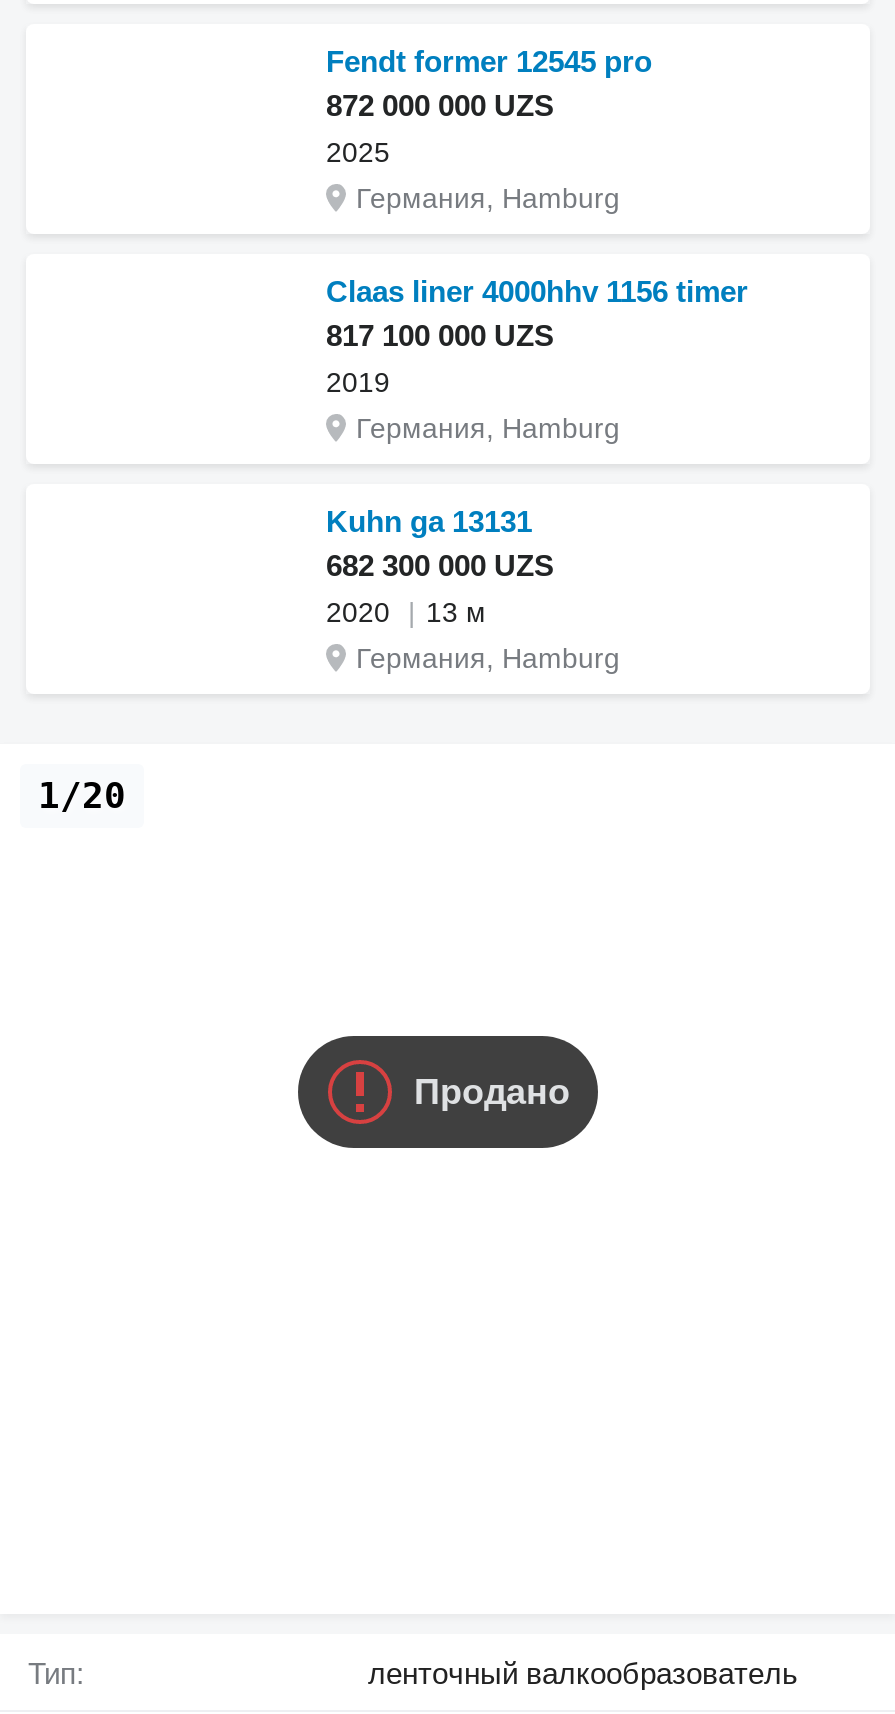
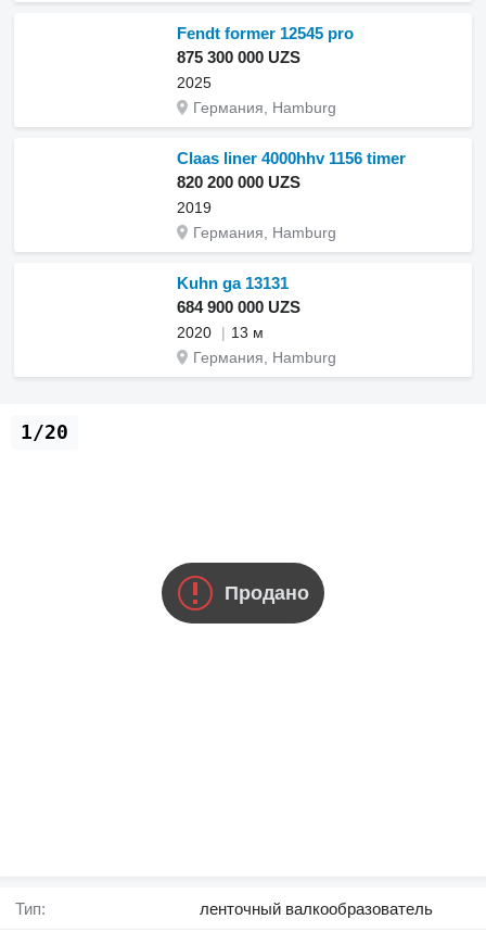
- 872 000 000 UZS
+ 875 300 000 UZS

- 817 100 000 UZS
+ 820 200 000 UZS

- 682 300 000 UZS
+ 684 900 000 UZS
